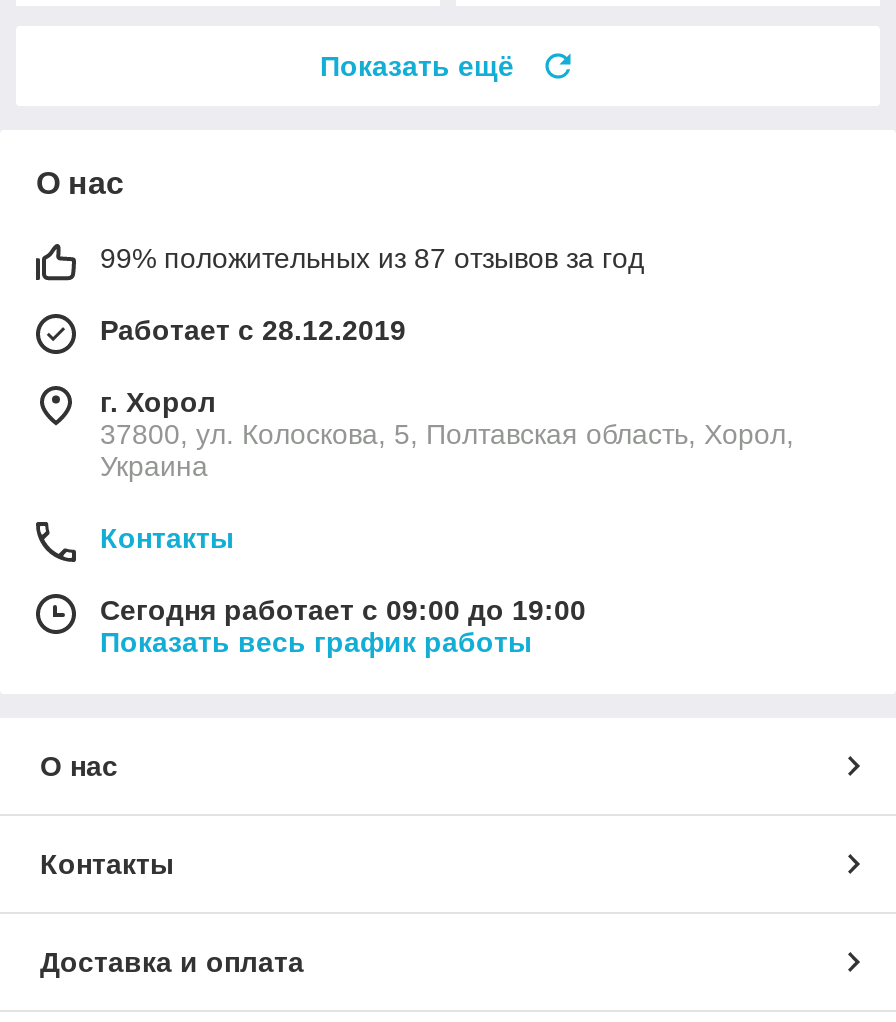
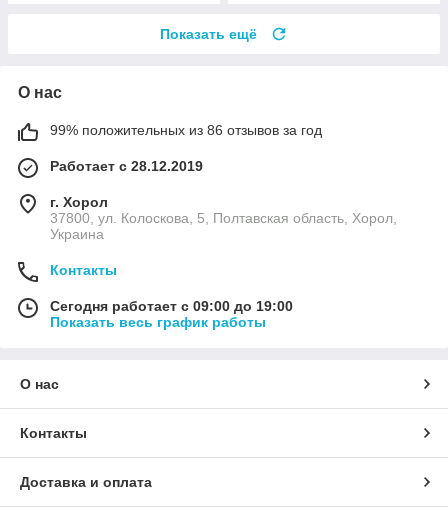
- 99% положительных из 87 отзывов за год
+ 99% положительных из 86 отзывов за год
